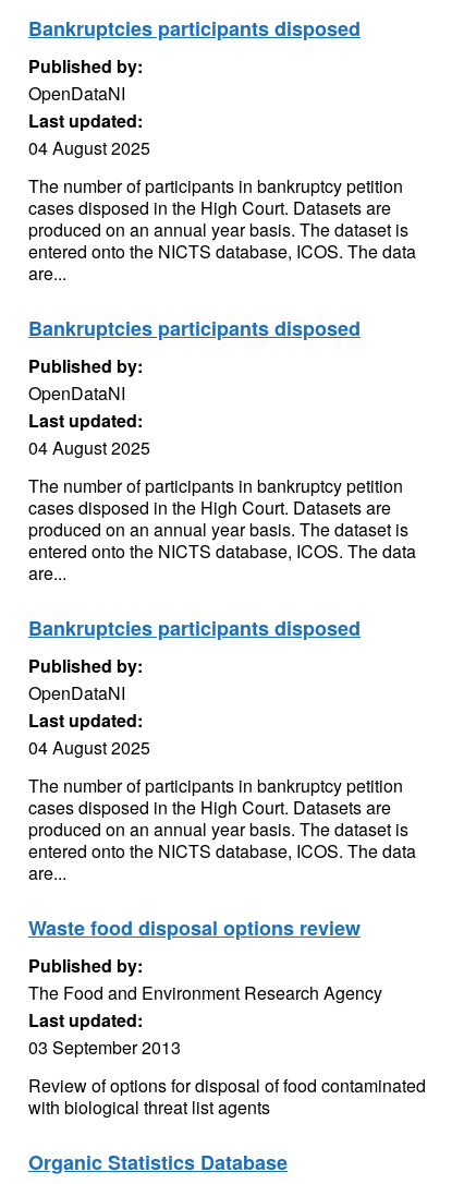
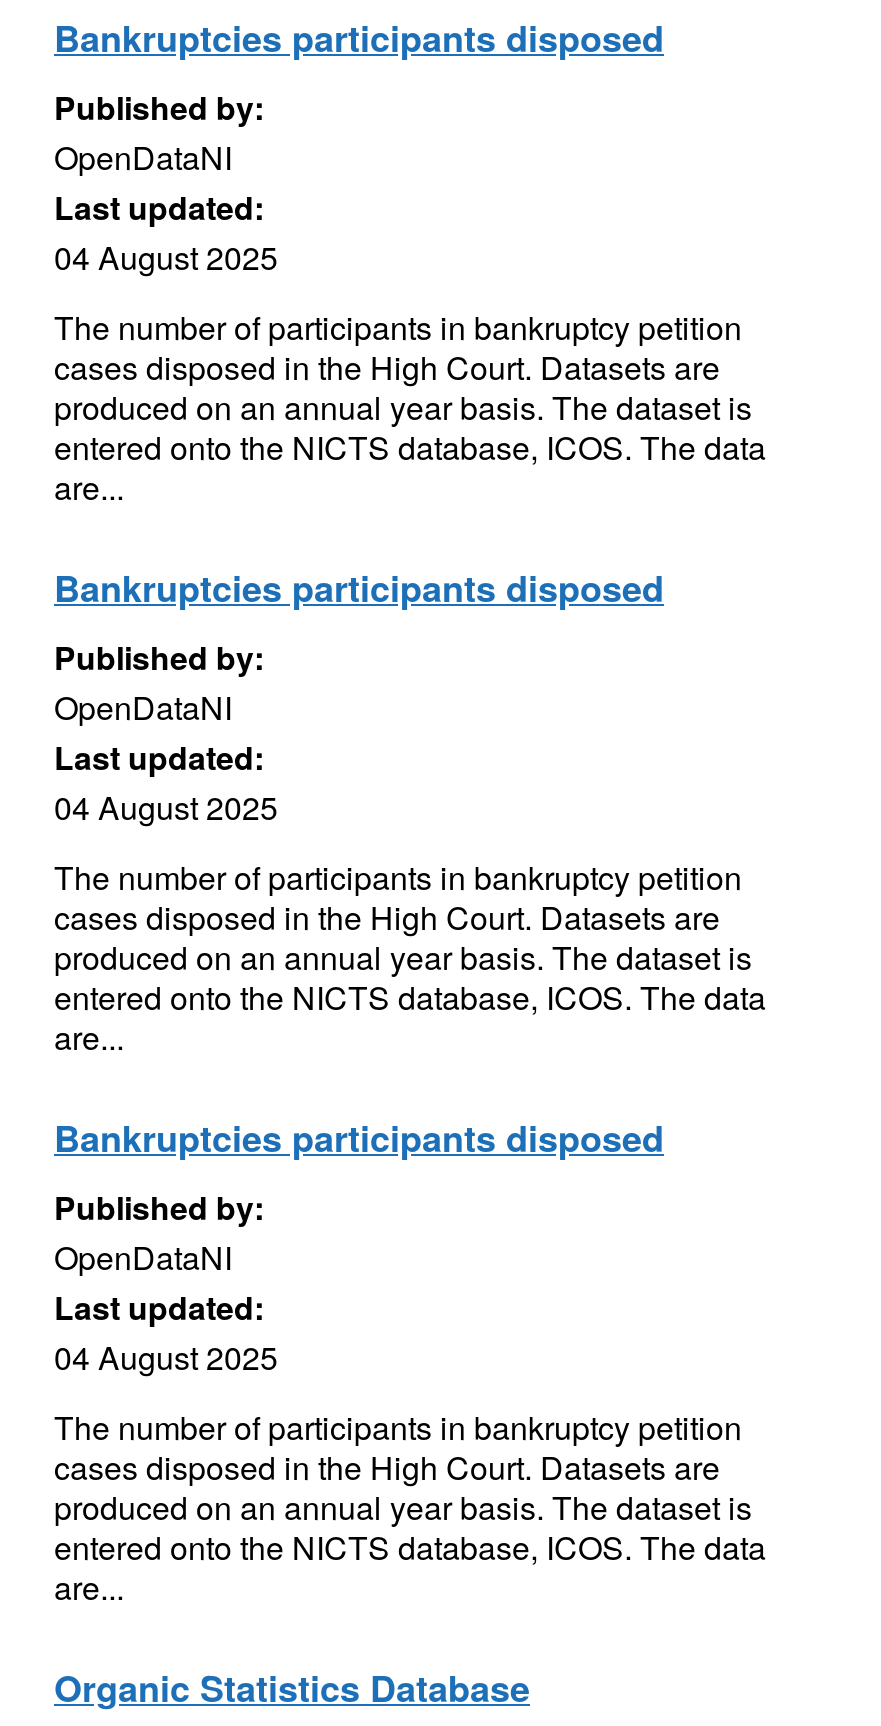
- Waste food disposal options review
- Published by:
- The Food and Environment Research Agency
- Last updated:
- 03 September 2013
- Review of options for disposal of food contaminated
- with biological threat list agents
